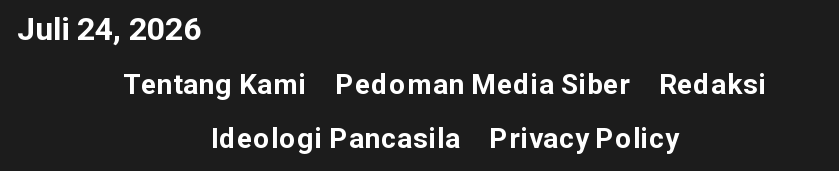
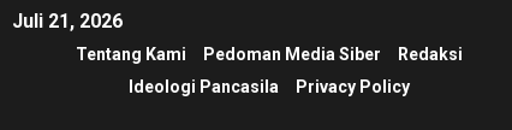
- Juli 24, 2026
+ Juli 21, 2026
